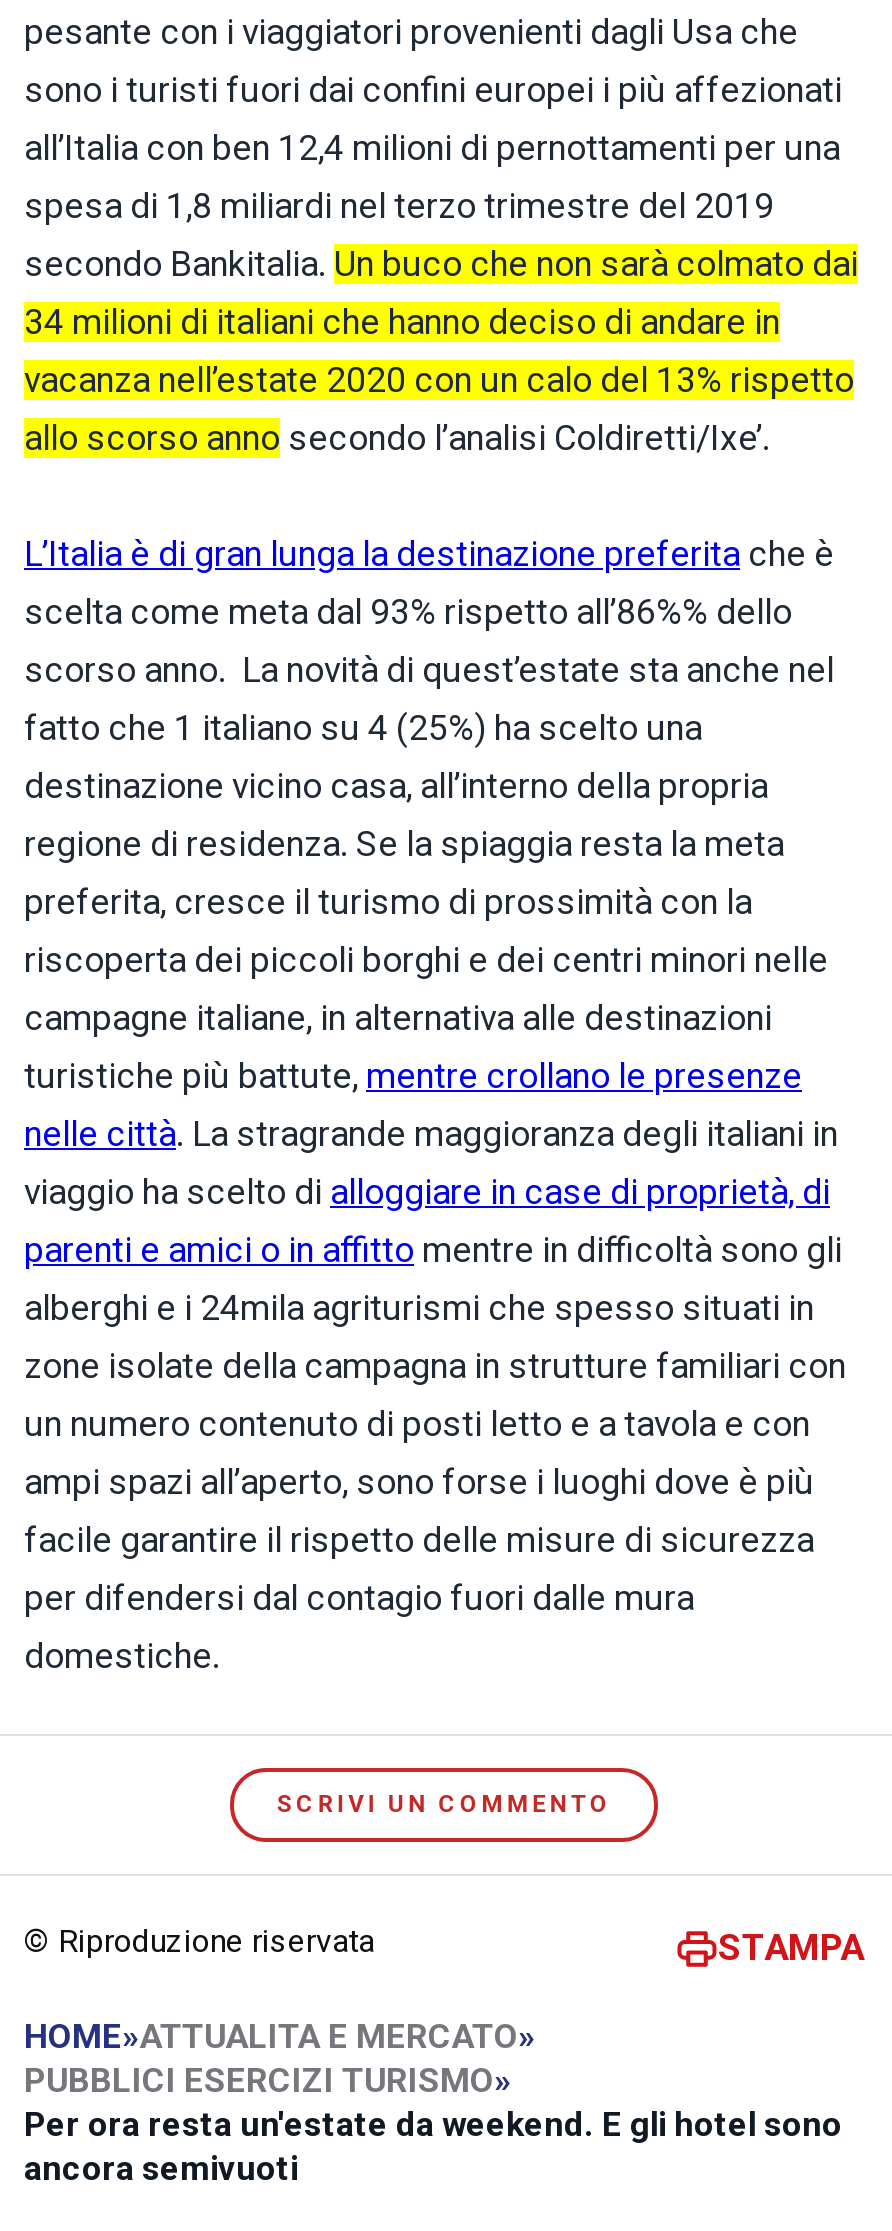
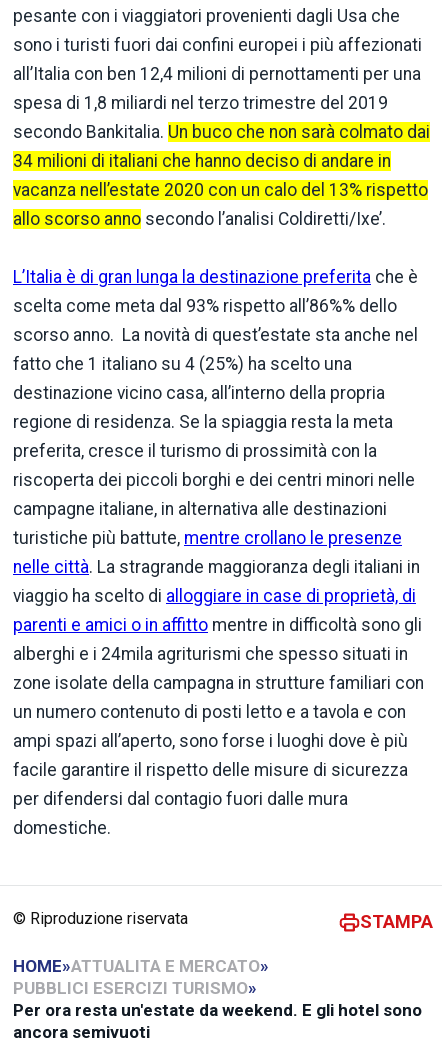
- SCRIVI UN COMMENTO
